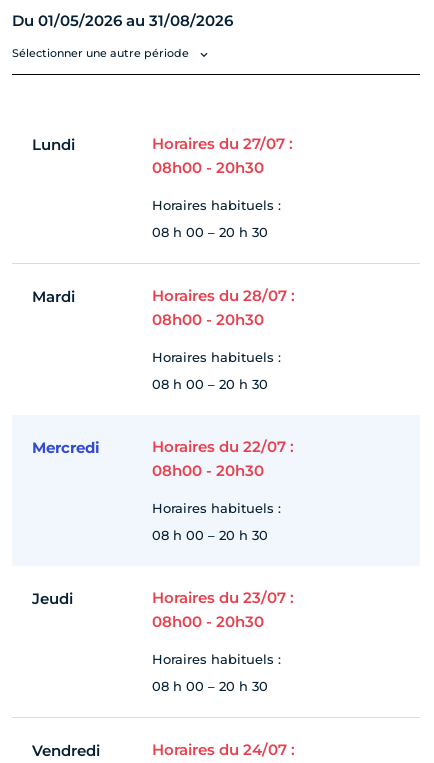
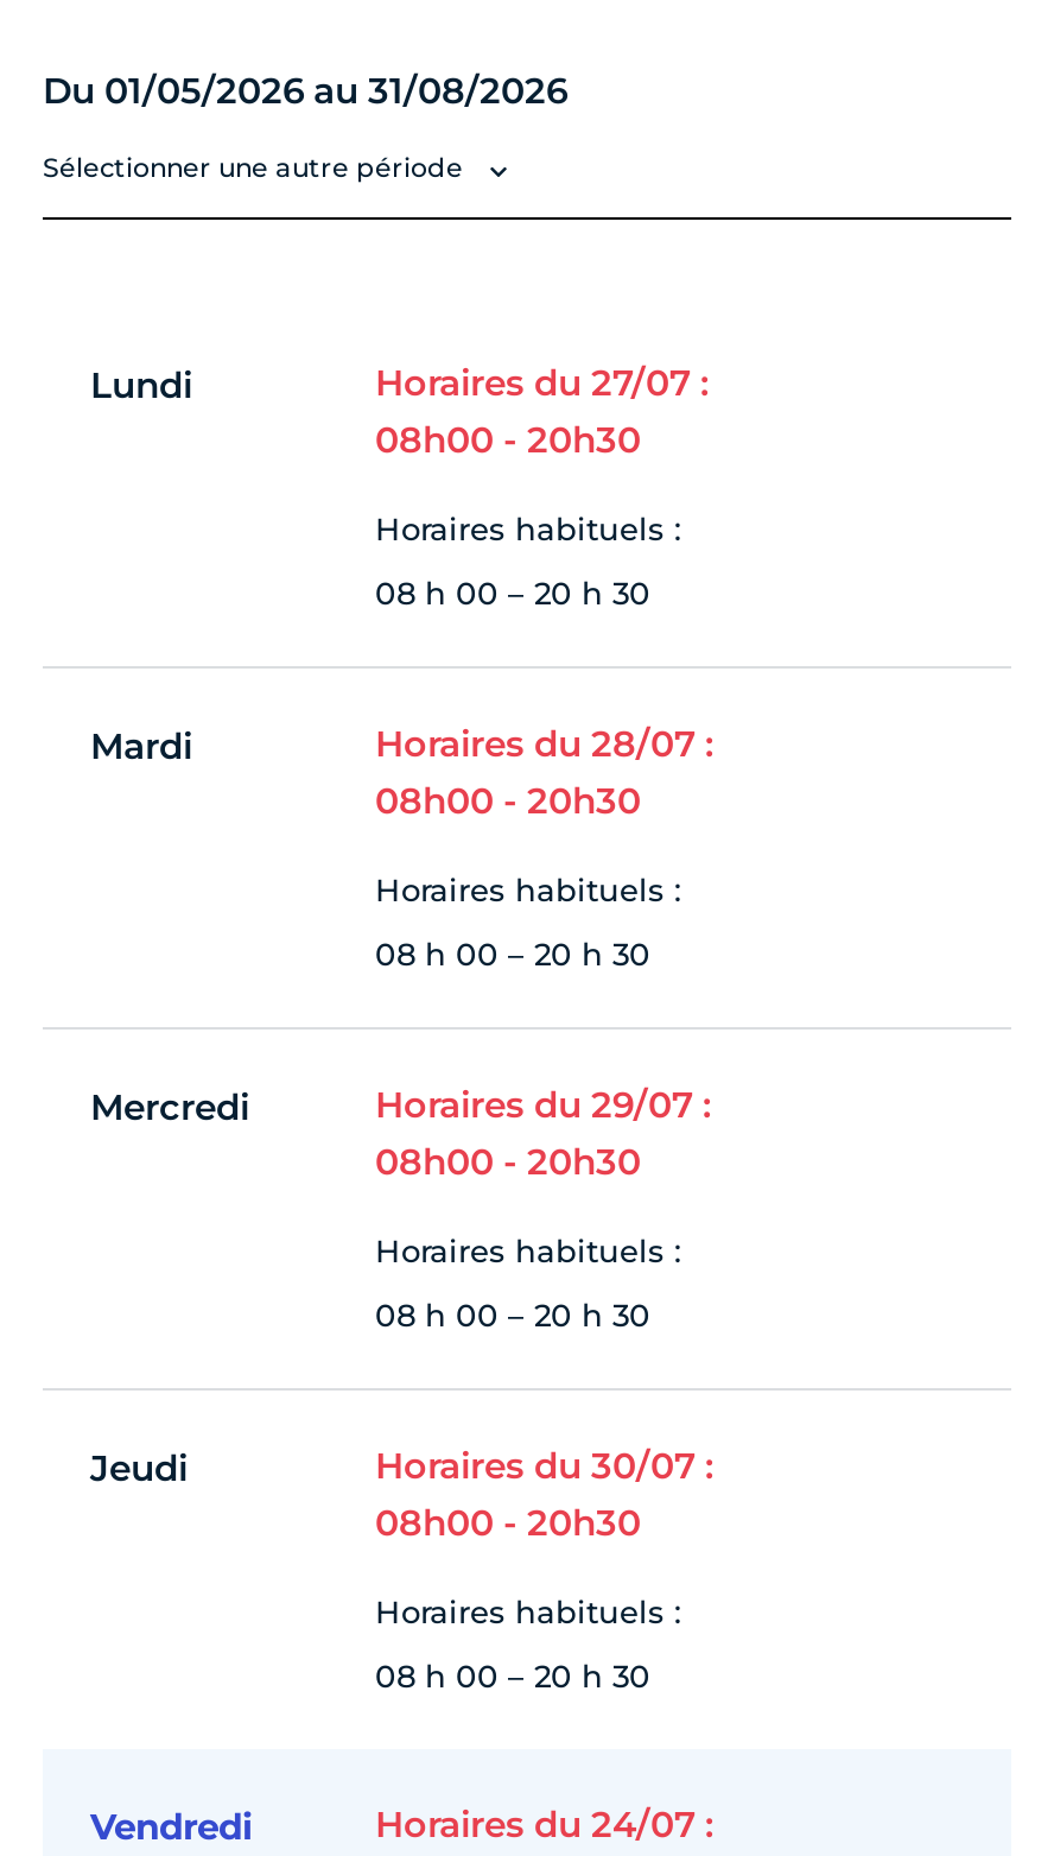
- Horaires du 22/07 :
+ Horaires du 29/07 :

- Horaires du 23/07 :
+ Horaires du 30/07 :
